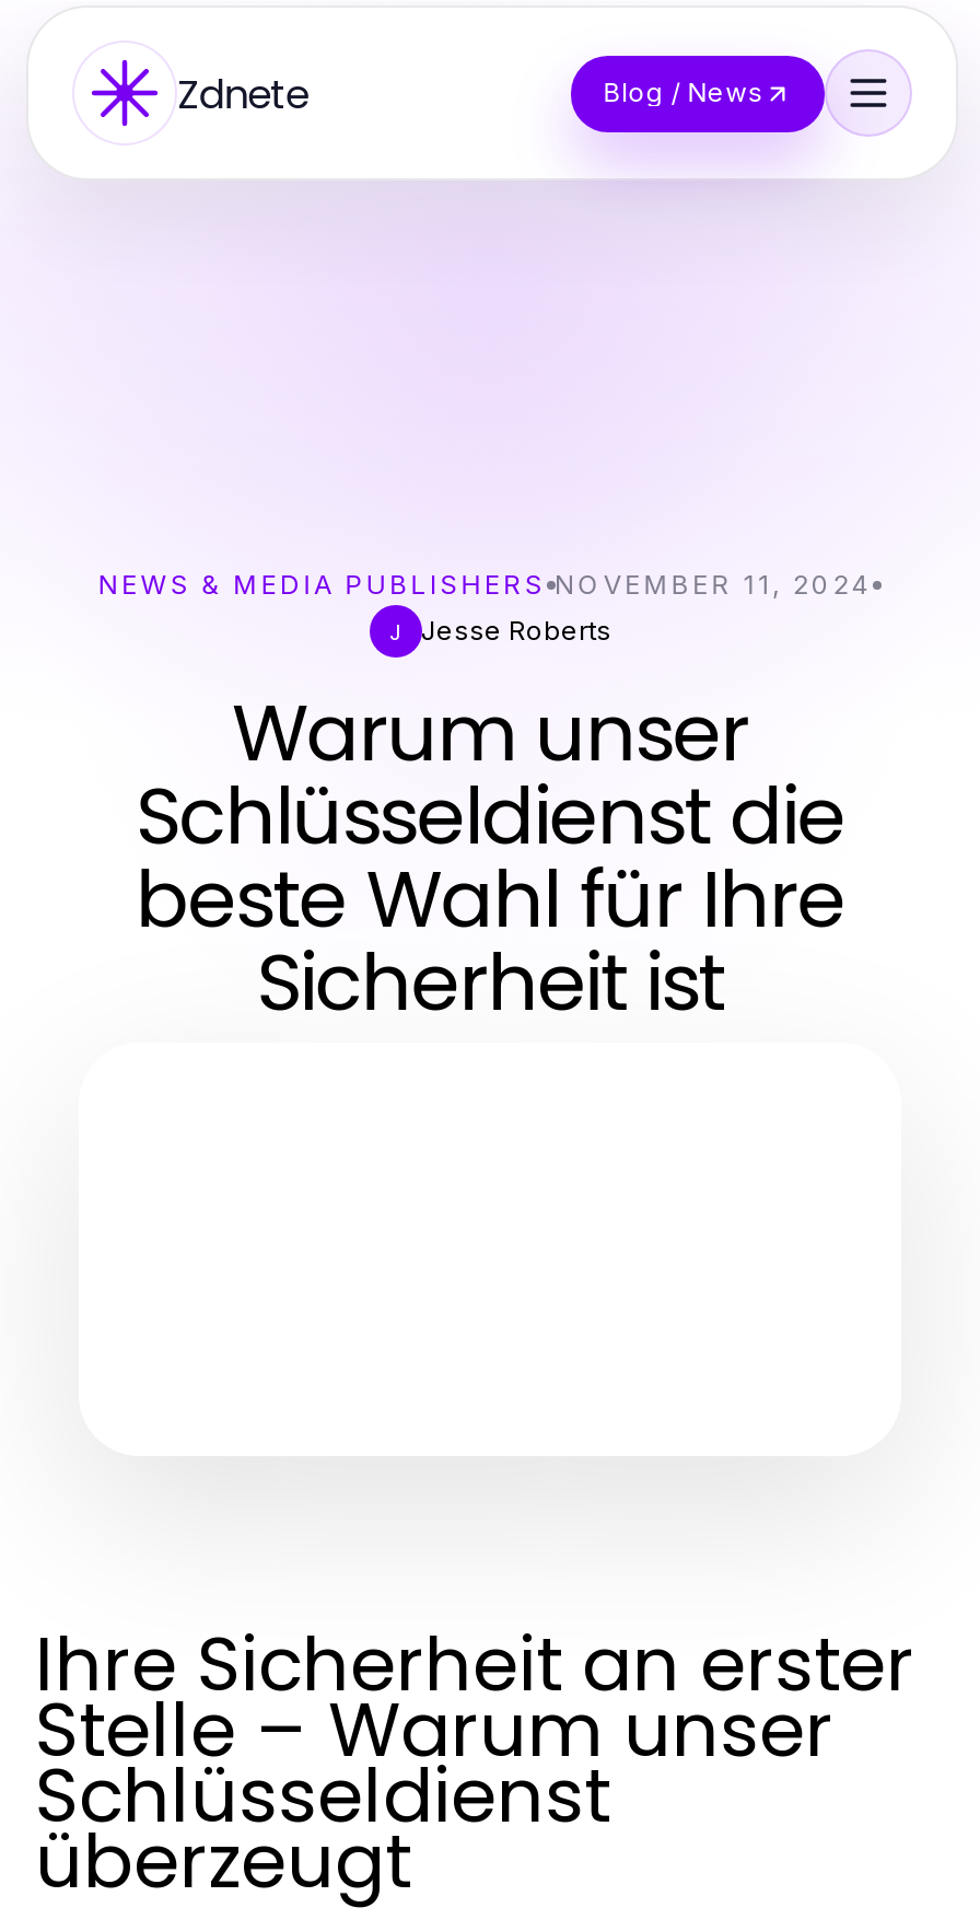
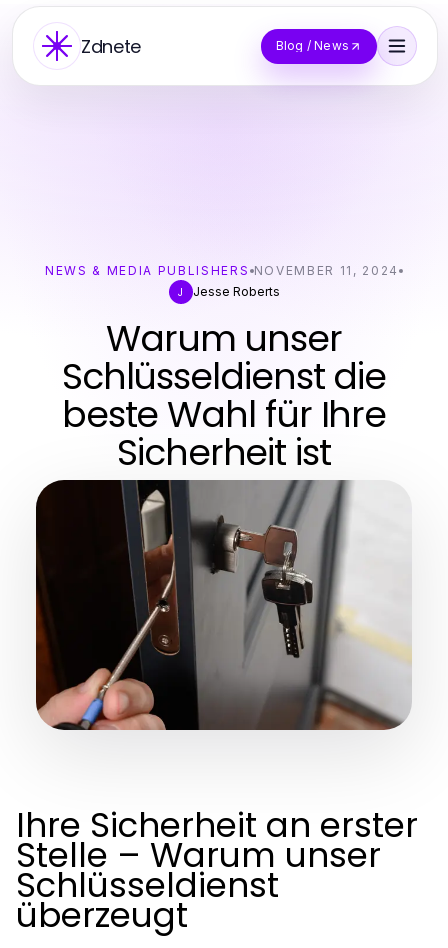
+ [image]
